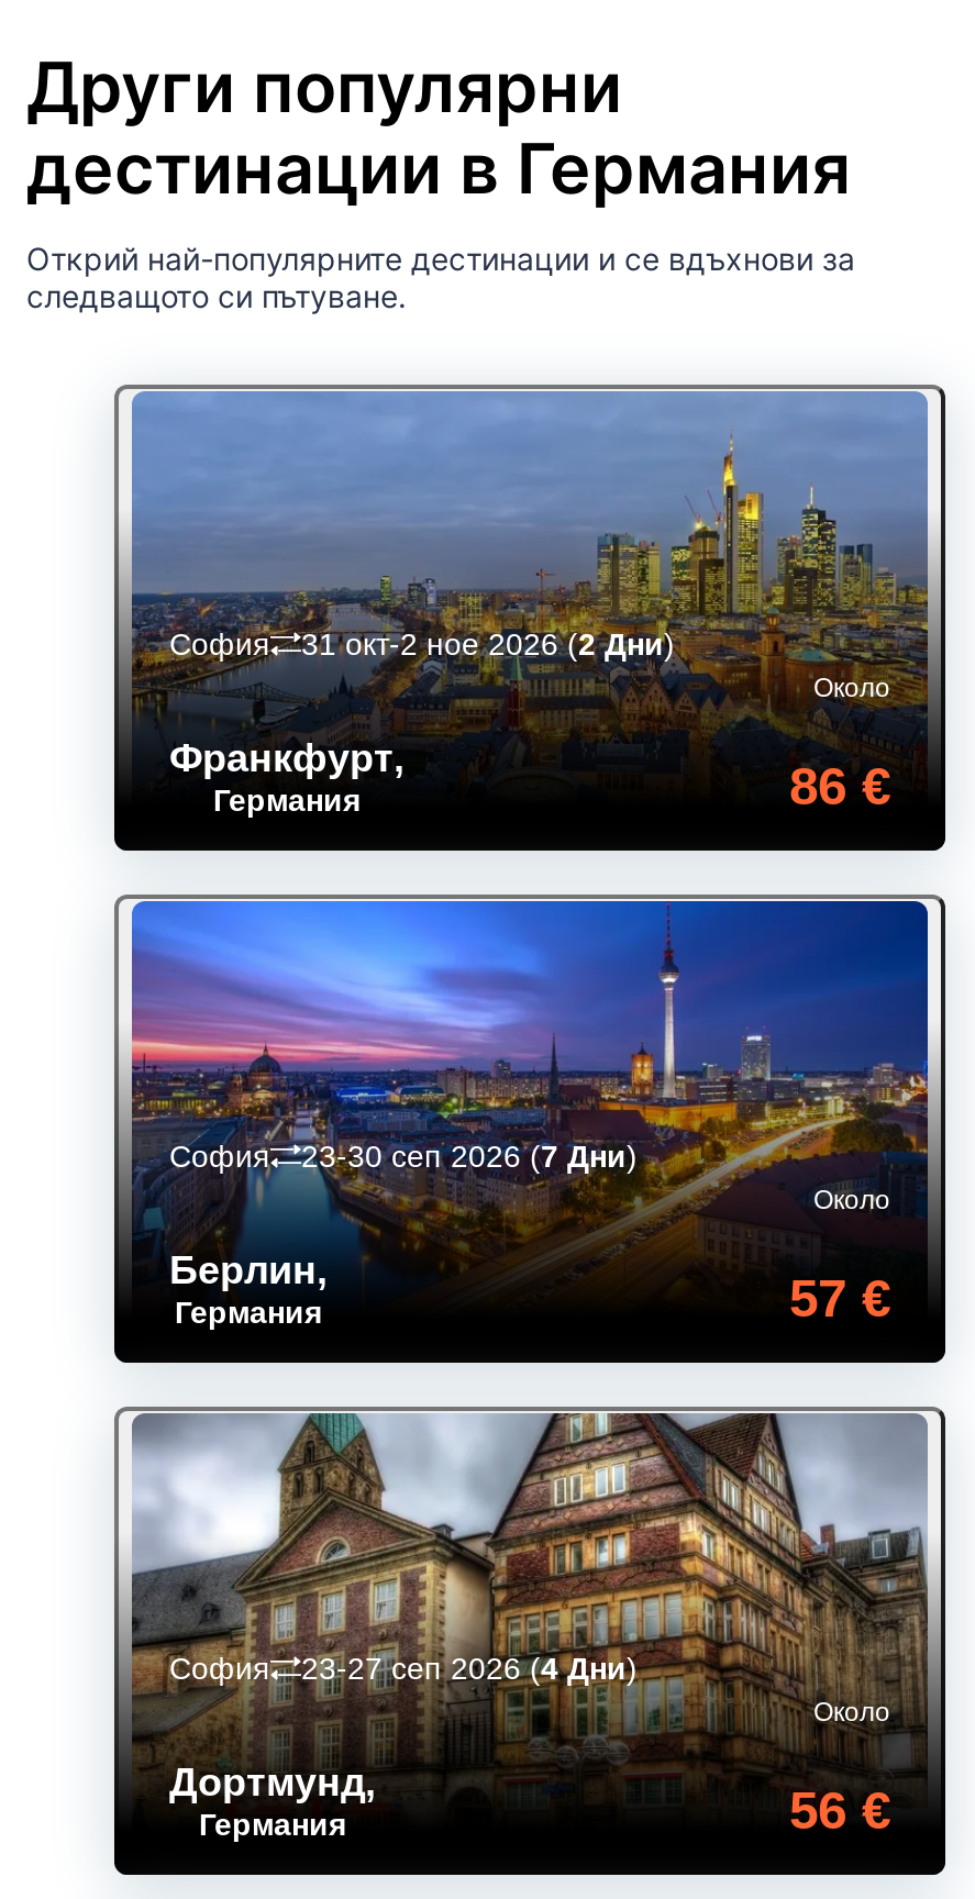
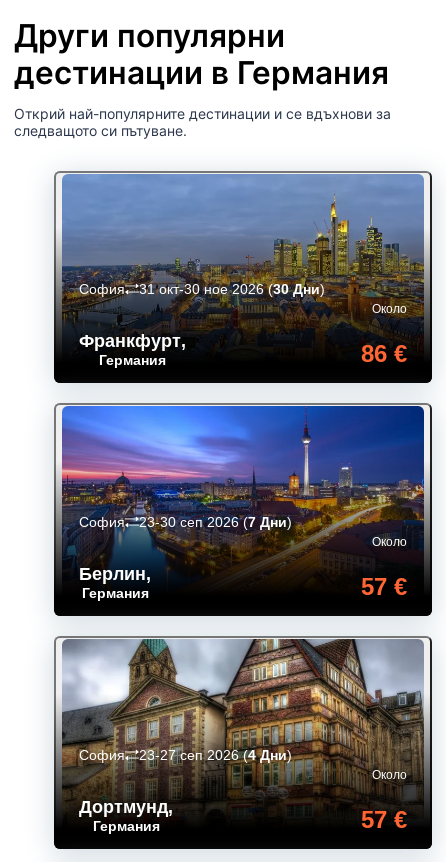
- София 31 окт-2 ное 2026 (2 Дни)
+ София 31 окт-30 ное 2026 (30 Дни)

- 56 €
+ 57 €
